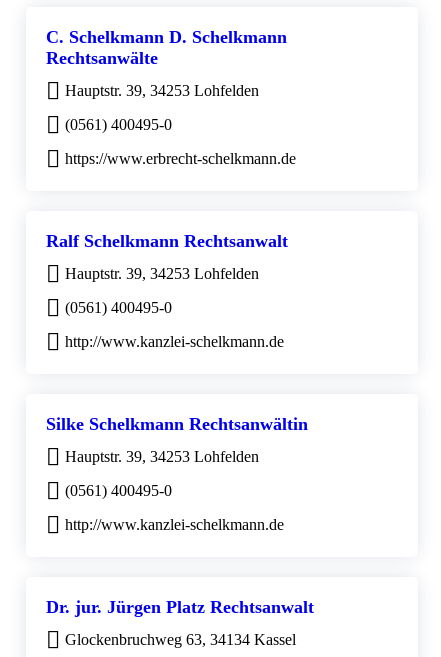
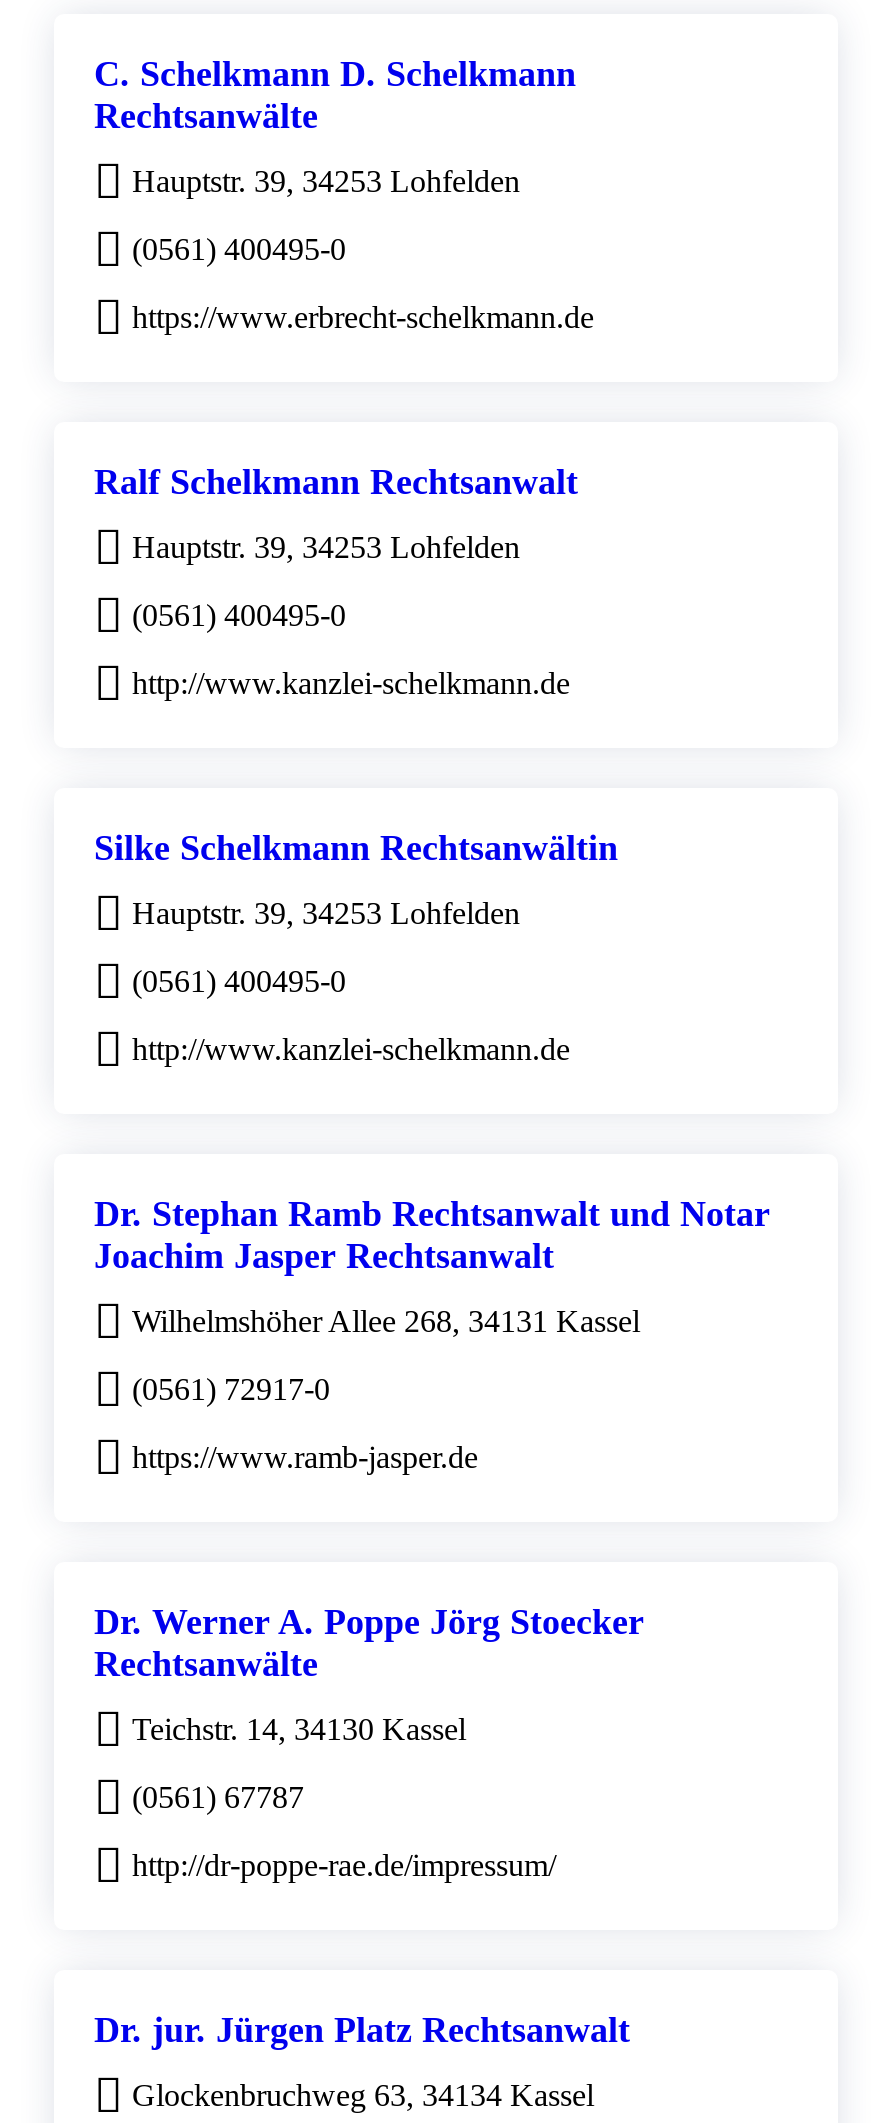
+ Dr. Stephan Ramb Rechtsanwalt und Notar
+ Joachim Jasper Rechtsanwalt
+ Wilhelmshöher Allee 268, 34131 Kassel
+ (0561) 72917-0
+ https://www.ramb-jasper.de

+ Dr. Werner A. Poppe Jörg Stoecker
+ Rechtsanwälte
+ Teichstr. 14, 34130 Kassel
+ (0561) 67787
+ http://dr-poppe-rae.de/impressum/
